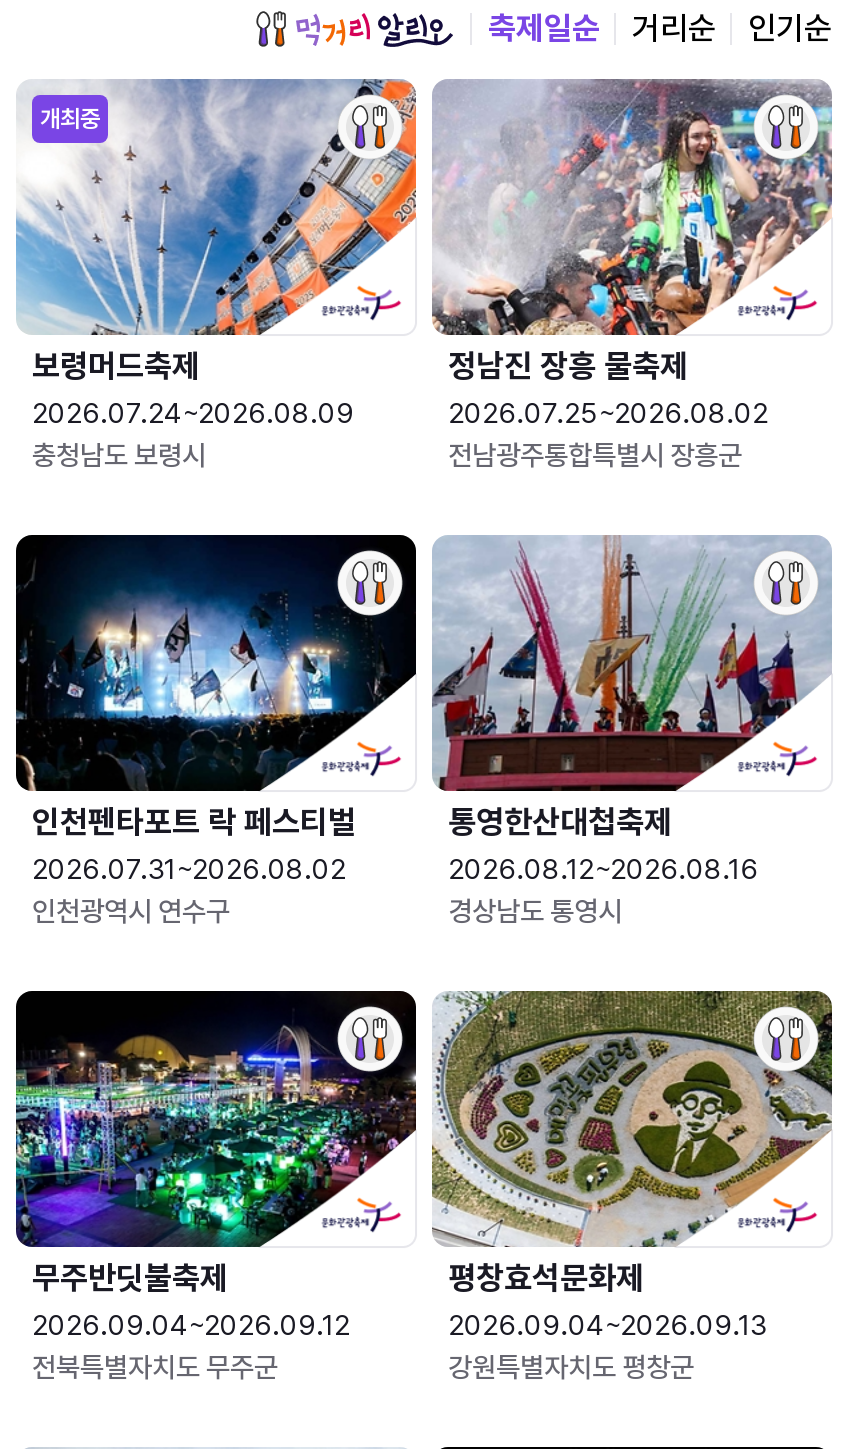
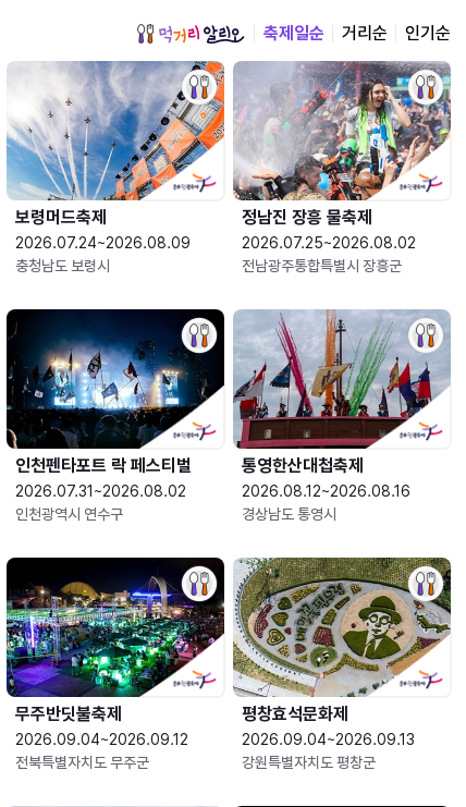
- 개최중
